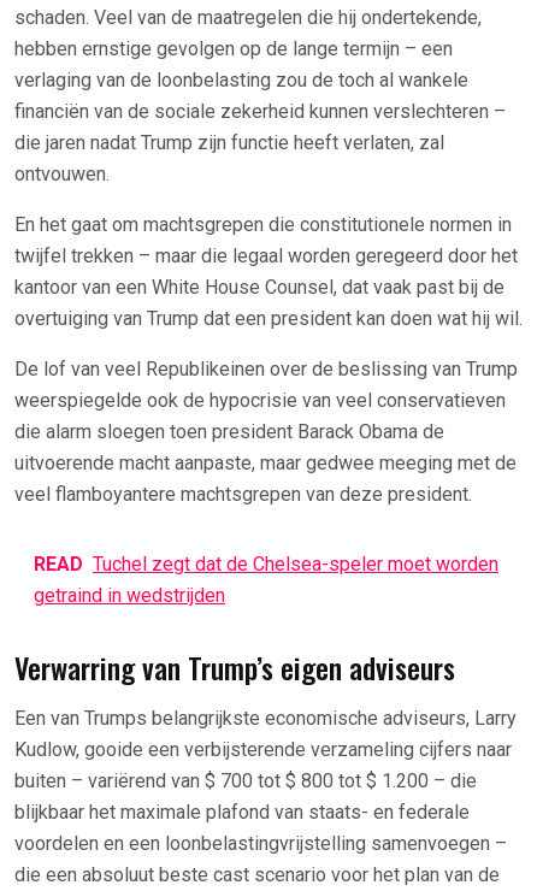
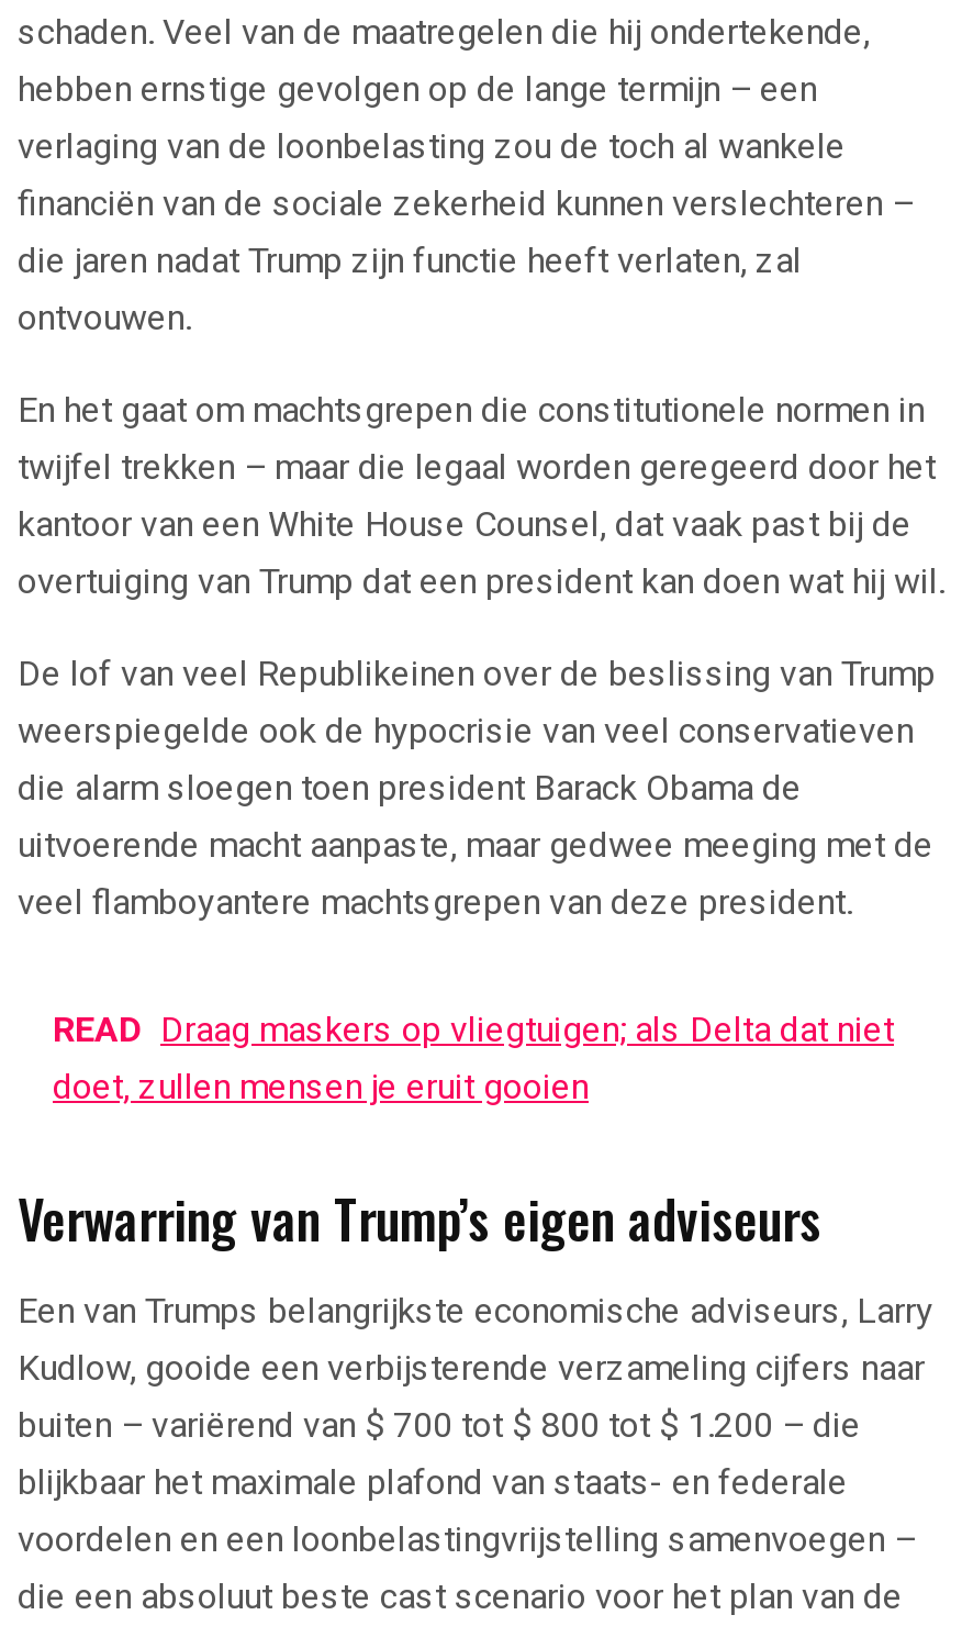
- READ Tuchel zegt dat de Chelsea-speler moet worden
- getraind in wedstrijden
+ READ Draag maskers op vliegtuigen; als Delta dat niet
+ doet, zullen mensen je eruit gooien
